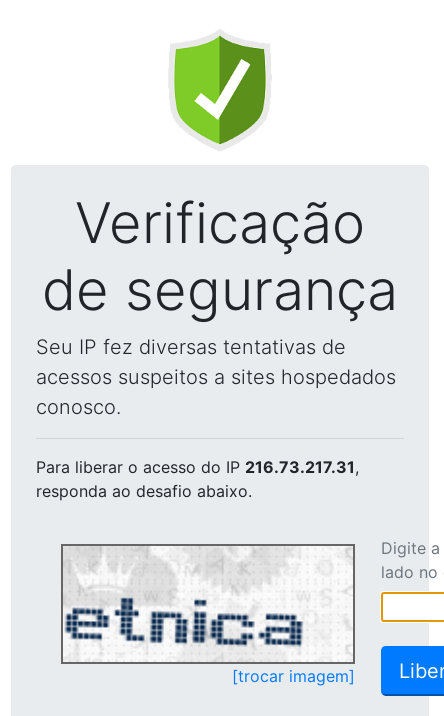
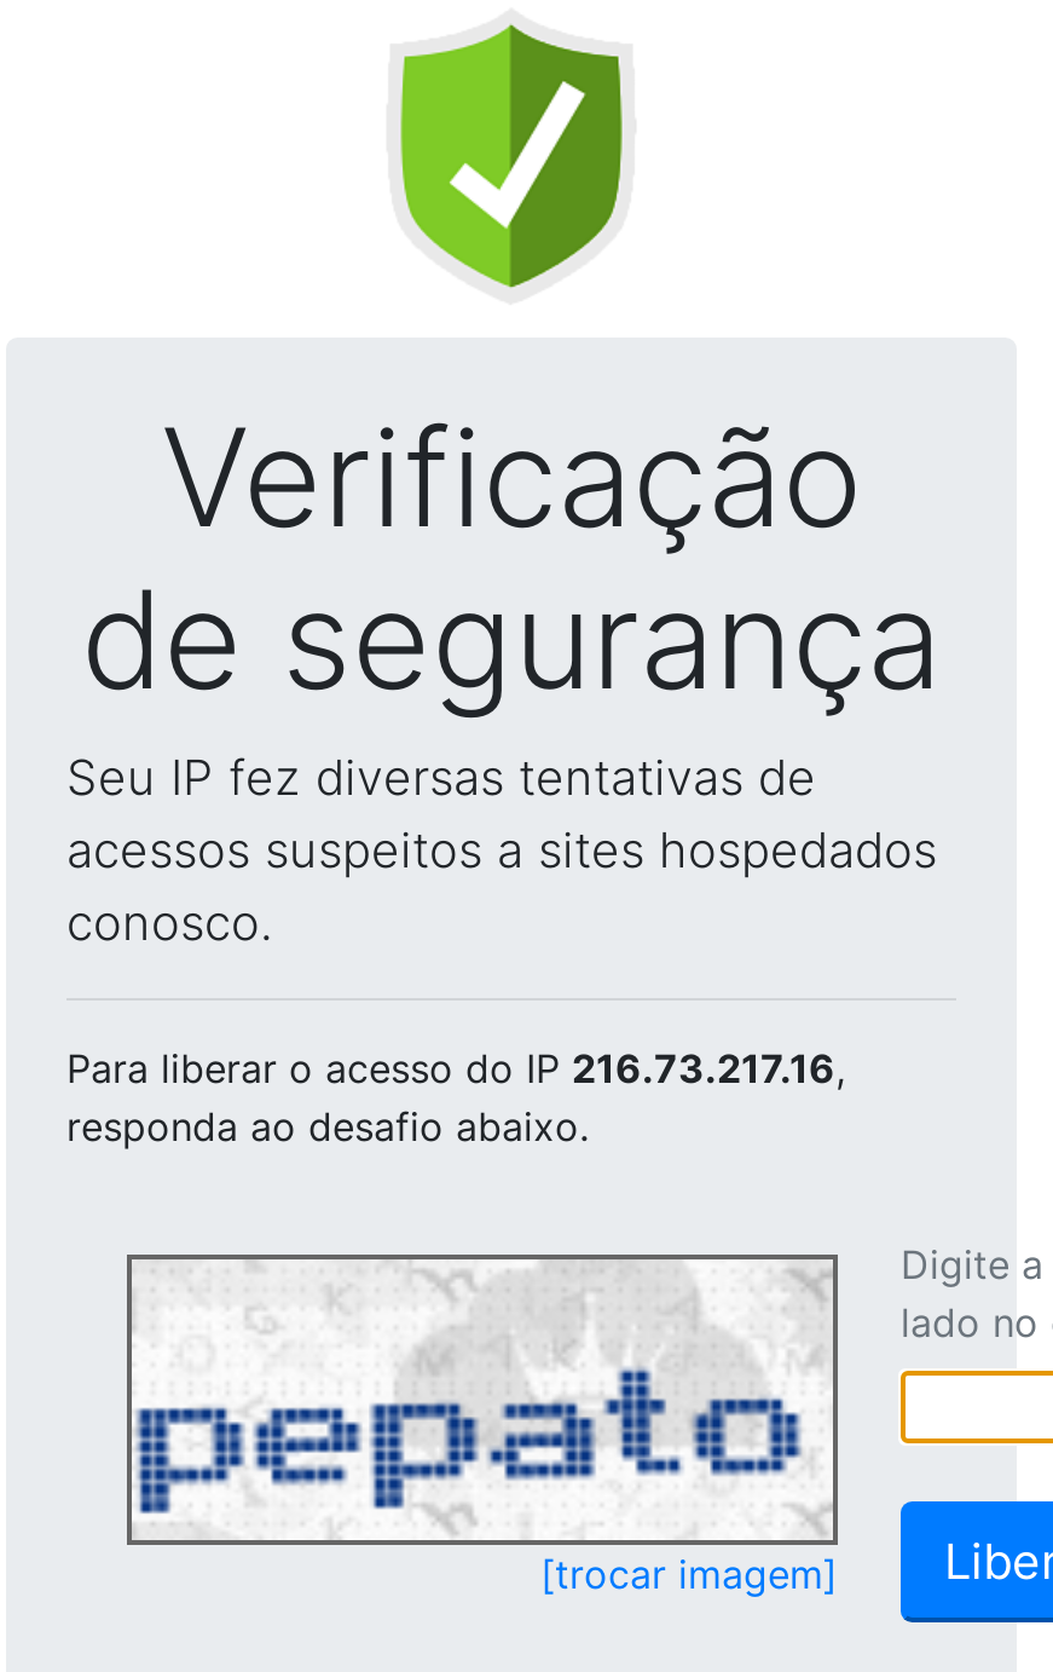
- Para liberar o acesso do IP 216.73.217.31,
+ Para liberar o acesso do IP 216.73.217.16,

- [image]
+ [image]
